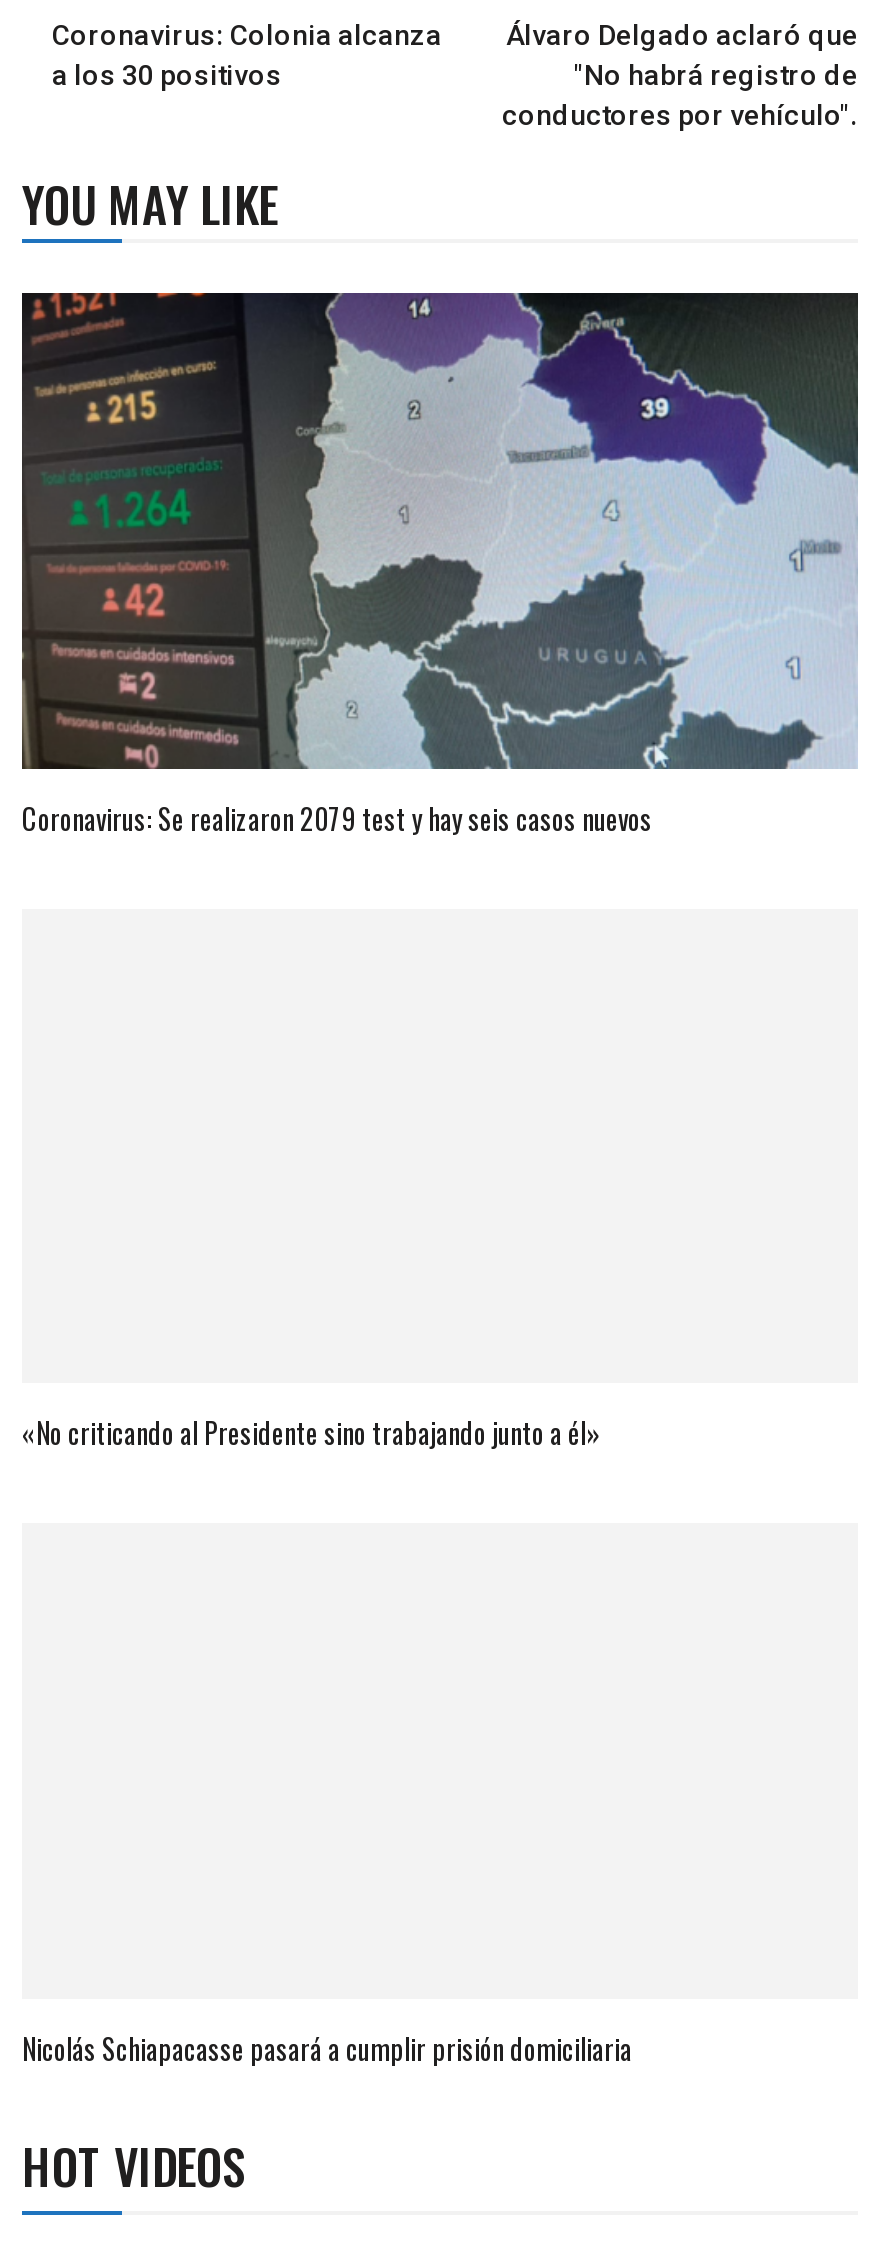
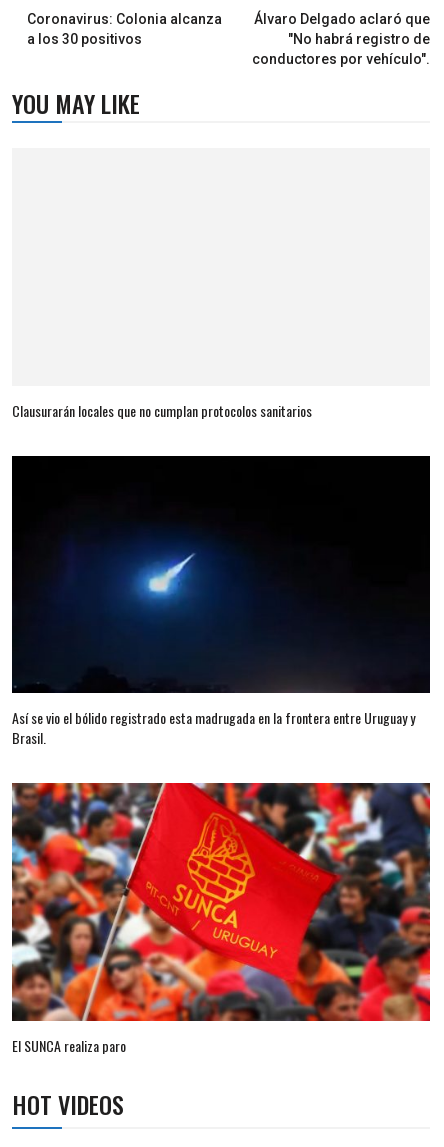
+ [image]

+ [image]

- [image]

- Coronavirus: Se realizaron 2079 test y hay seis casos nuevos
+ Clausurarán locales que no cumplan protocolos sanitarios

- «No criticando al Presidente sino trabajando junto a él»
+ Así se vio el bólido registrado esta madrugada en la frontera entre Uruguay y
+ Brasil.

- Nicolás Schiapacasse pasará a cumplir prisión domiciliaria
+ El SUNCA realiza paro
